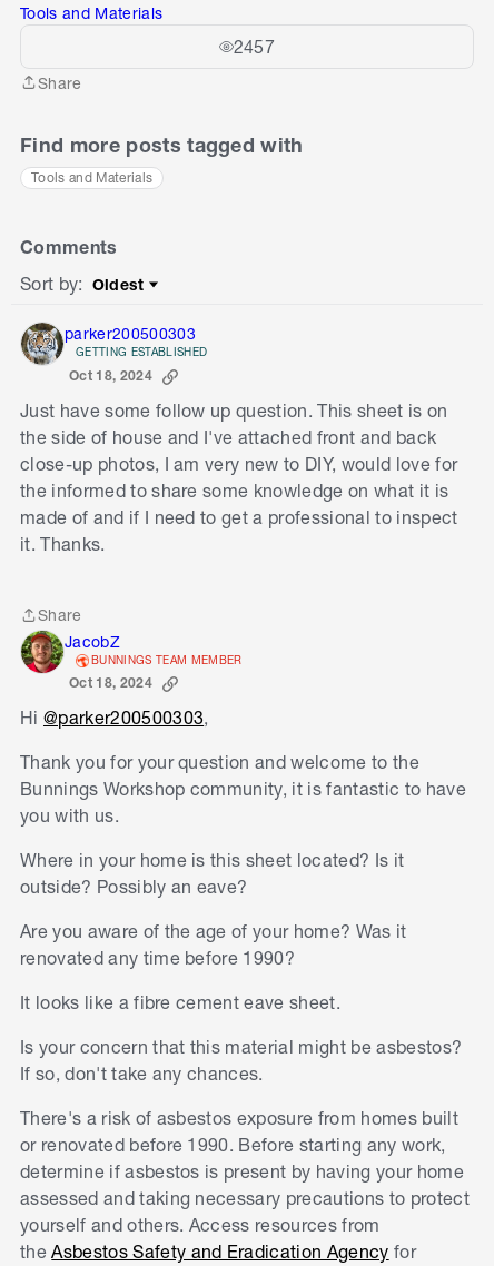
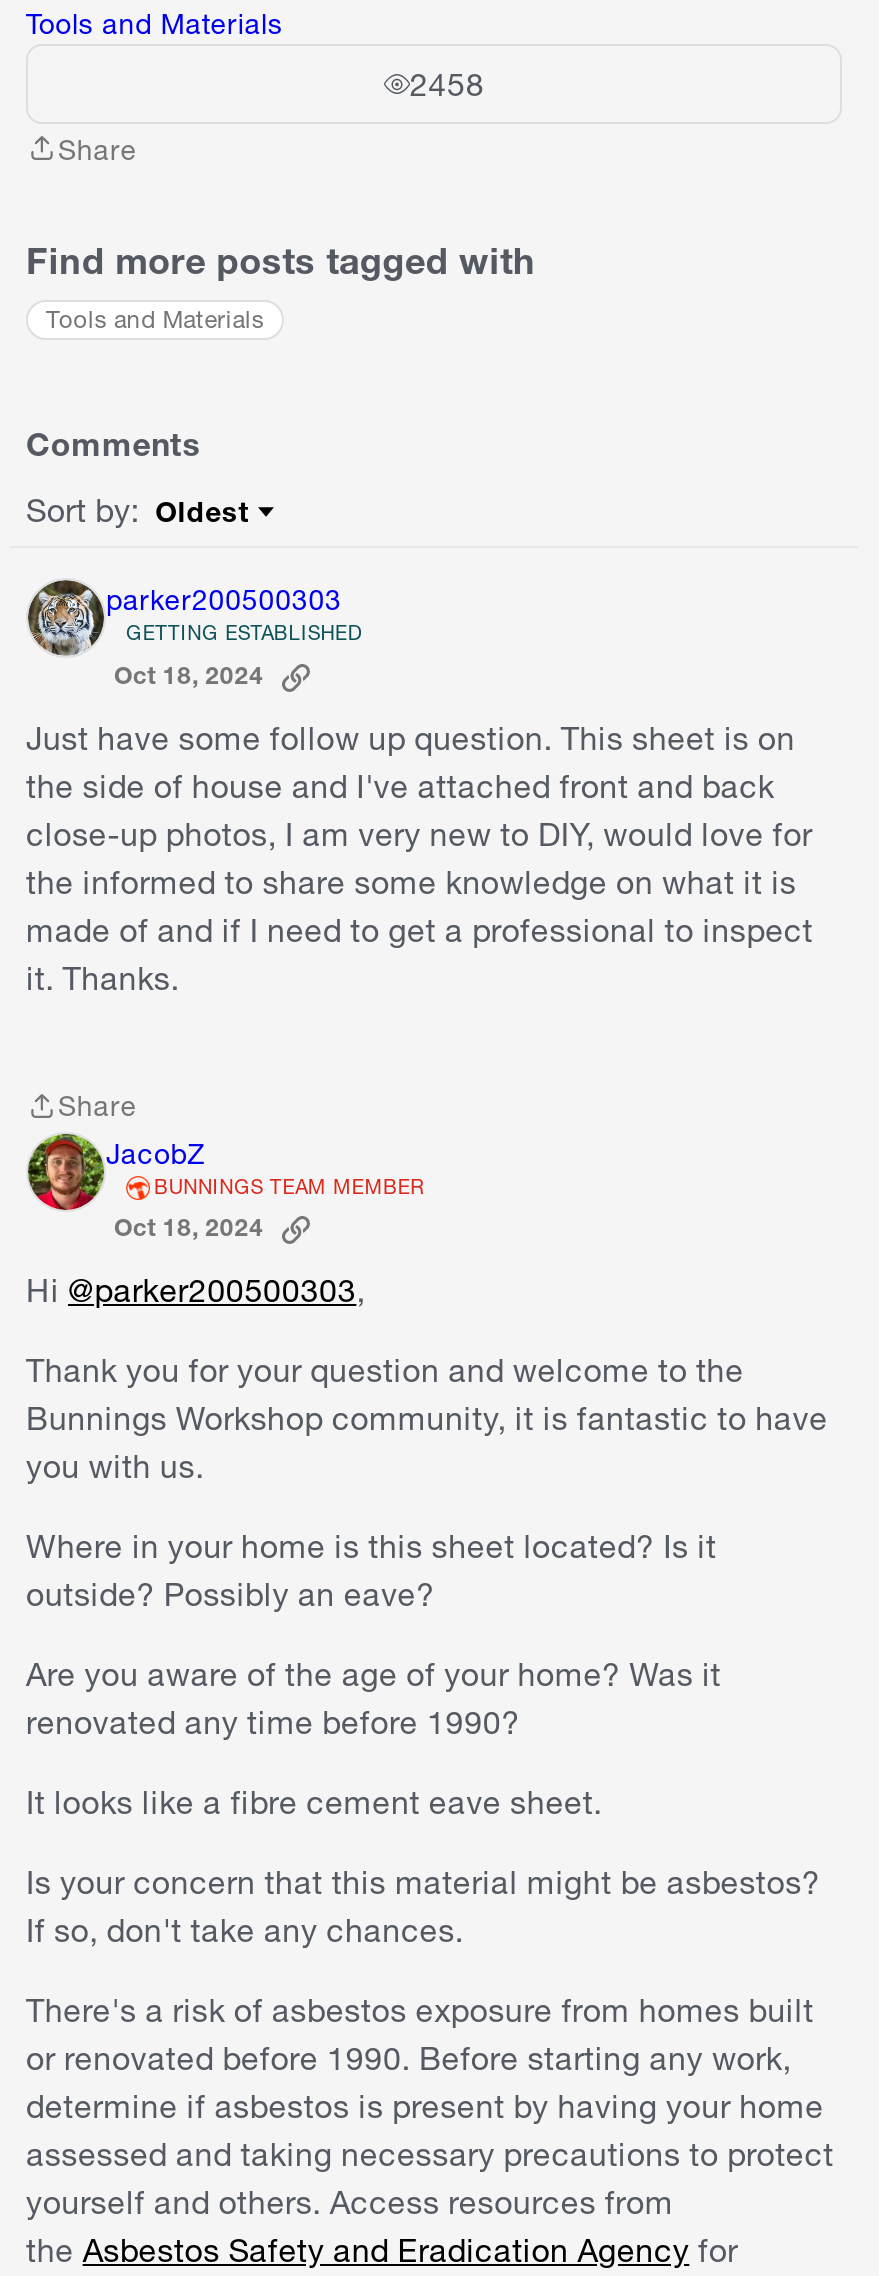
- 2457
+ 2458
